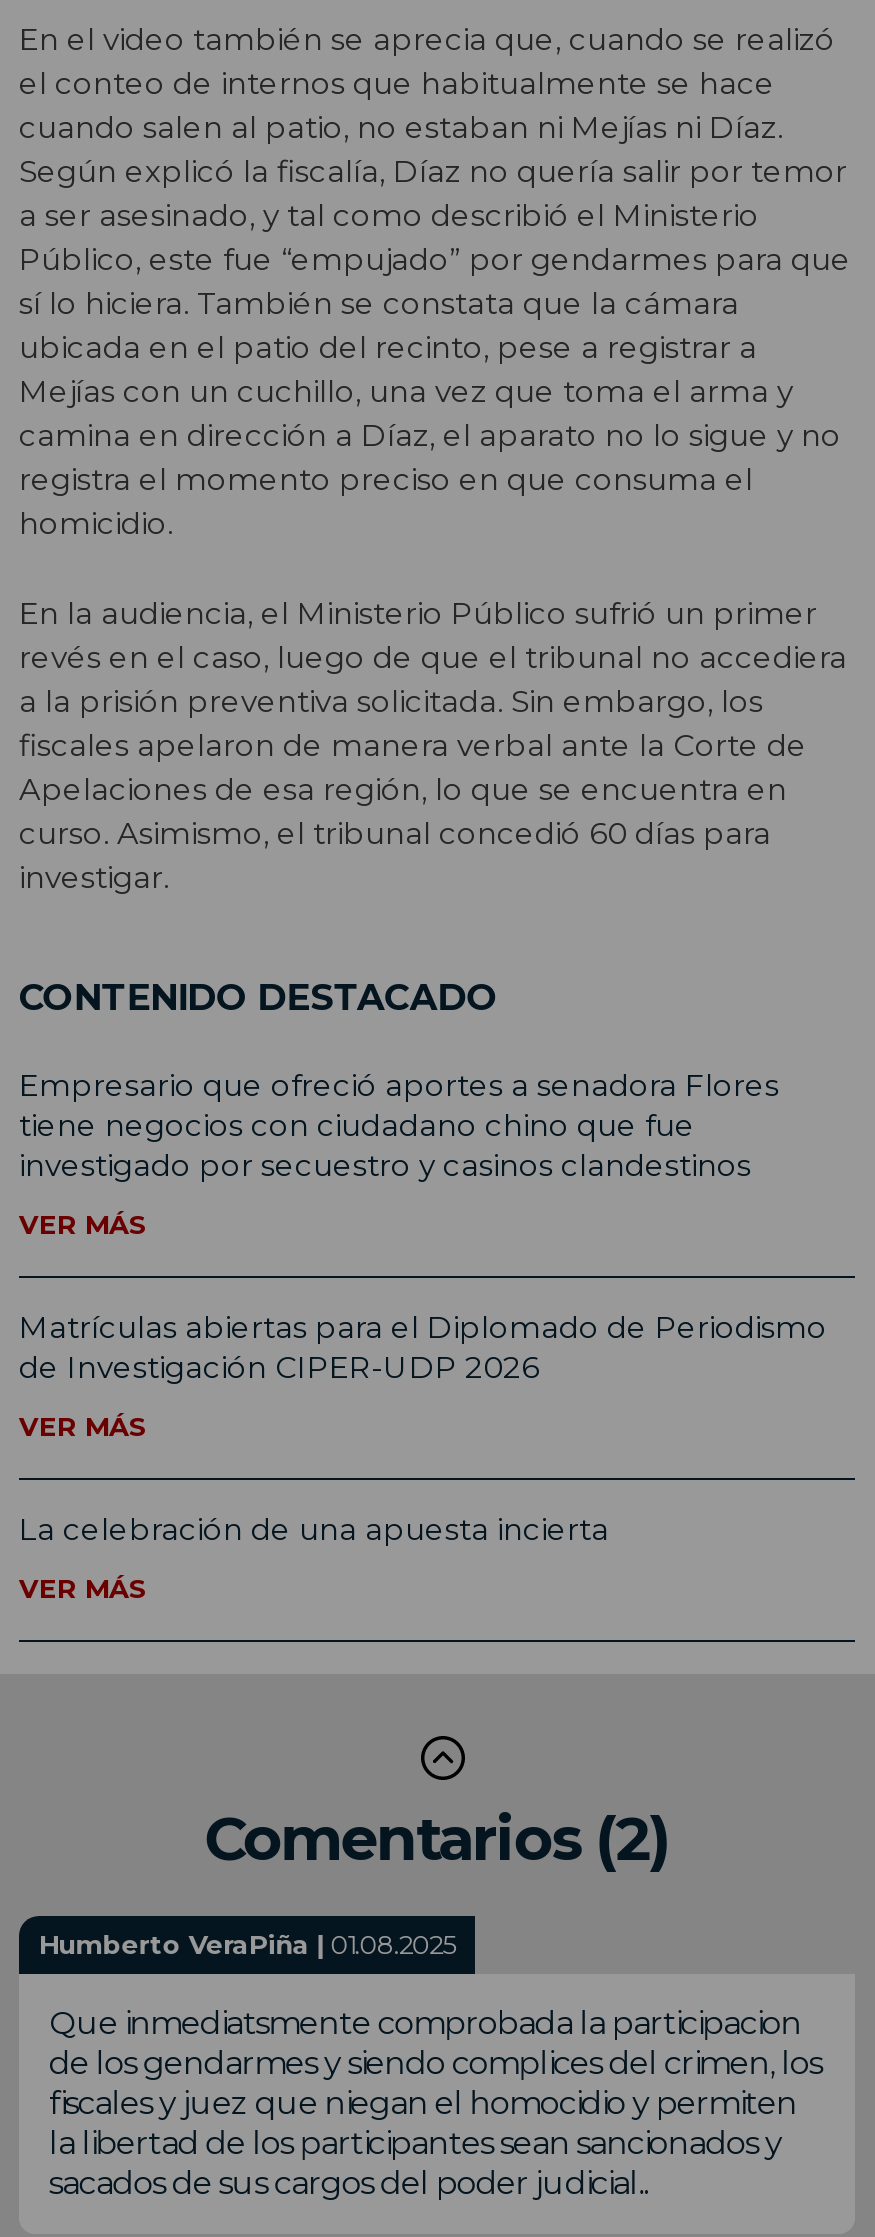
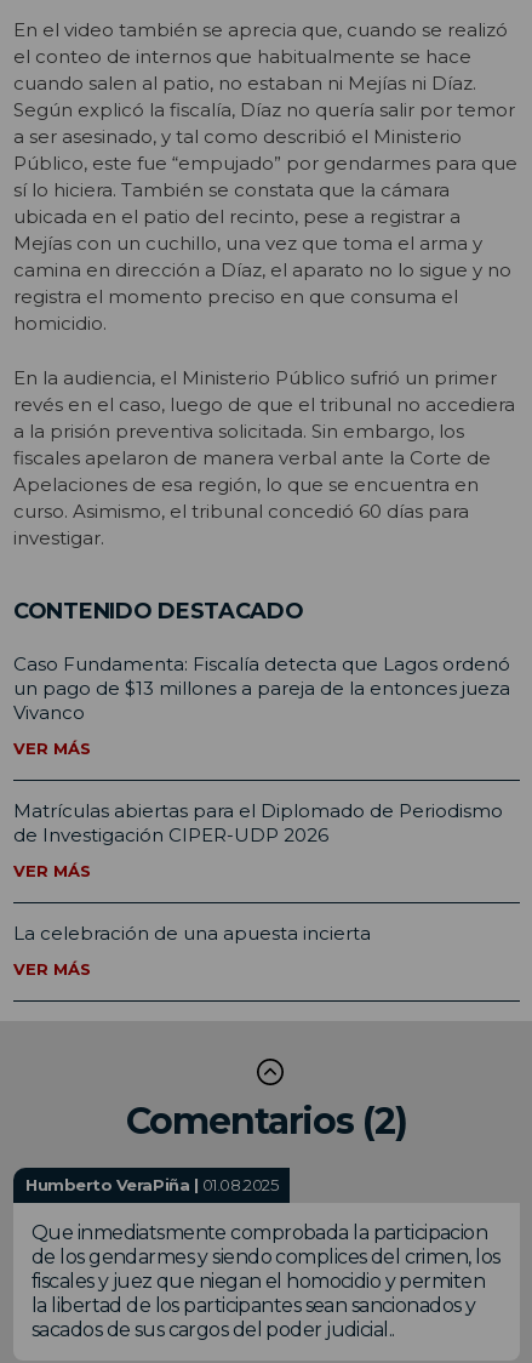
- Empresario que ofreció aportes a senadora Flores
- tiene negocios con ciudadano chino que fue
- investigado por secuestro y casinos clandestinos
+ Caso Fundamenta: Fiscalía detecta que Lagos ordenó
+ un pago de $13 millones a pareja de la entonces jueza
+ Vivanco
